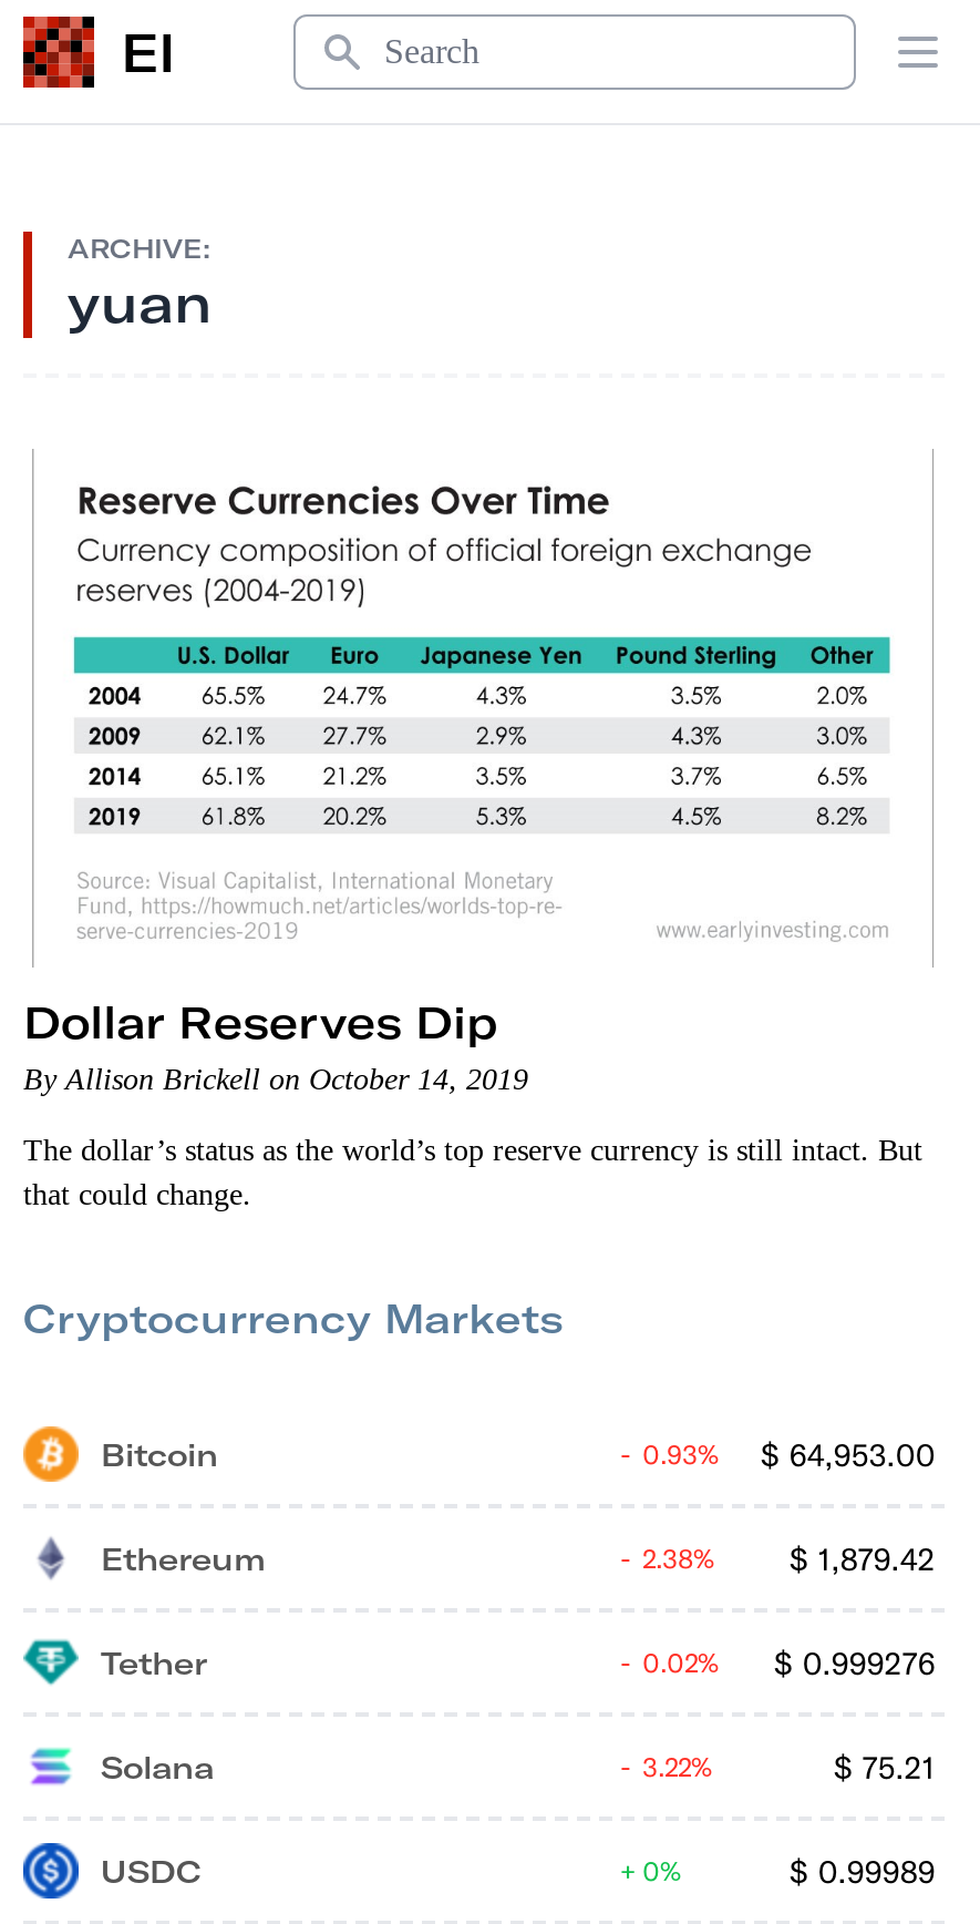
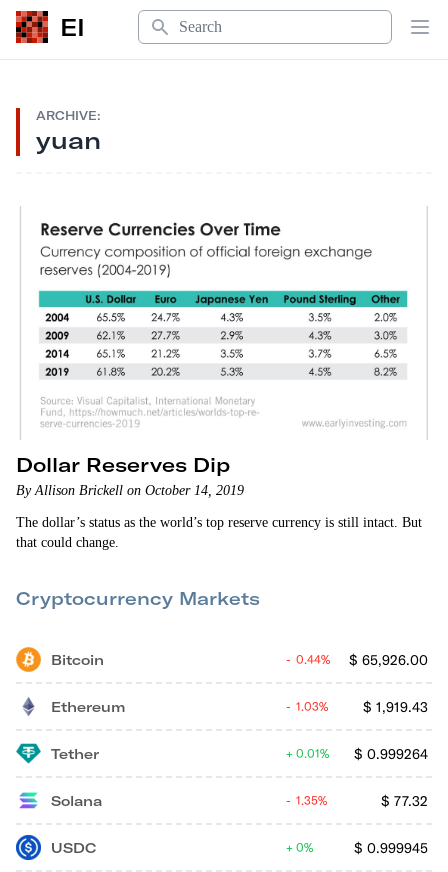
- 0.93%
+ 0.44%

- $ 64,953.00
+ $ 65,926.00

- 2.38%
+ 1.03%

- $ 1,879.42
+ $ 1,919.43

- 0.02%
+ 0.01%

- $ 0.999276
+ $ 0.999264

- 3.22%
+ 1.35%

- $ 75.21
+ $ 77.32

- $ 0.99989
+ $ 0.999945
